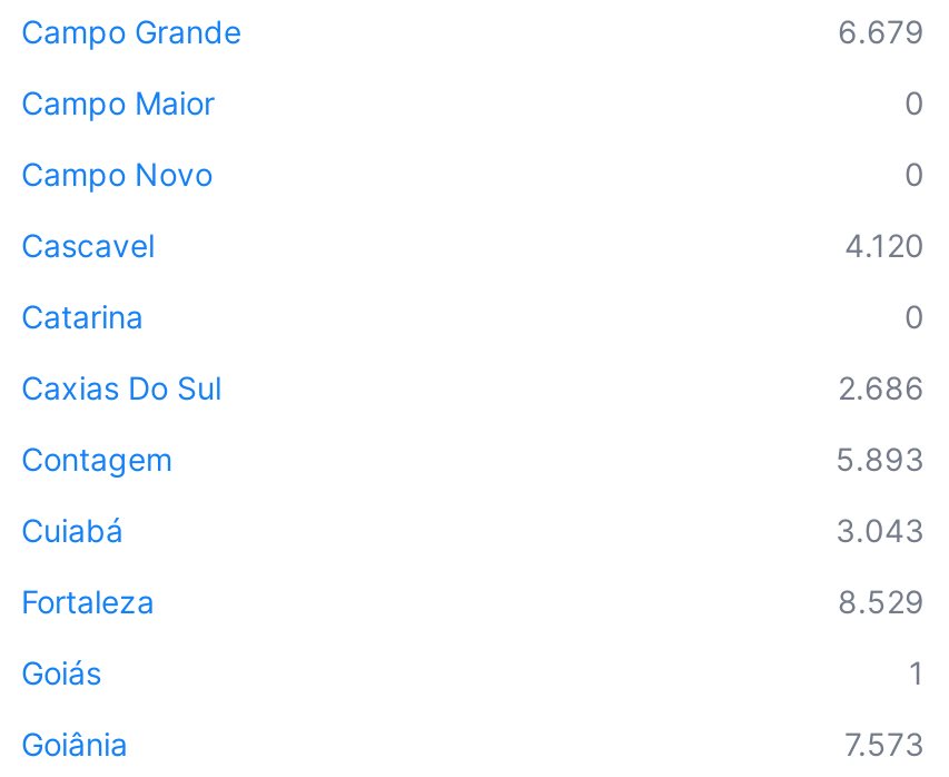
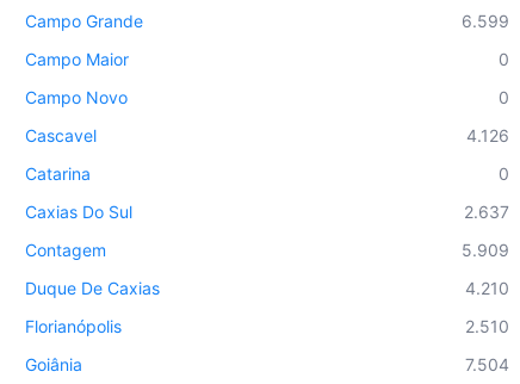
- 6.679
+ 6.599

- 4.120
+ 4.126

- 2.686
+ 2.637

- 5.893
- Cuiabá
- 3.043
- Fortaleza
- 8.529
- Goiás
- 1
+ 5.909
+ Duque De Caxias
+ 4.210
+ Florianópolis
+ 2.510

- 7.573
+ 7.504
